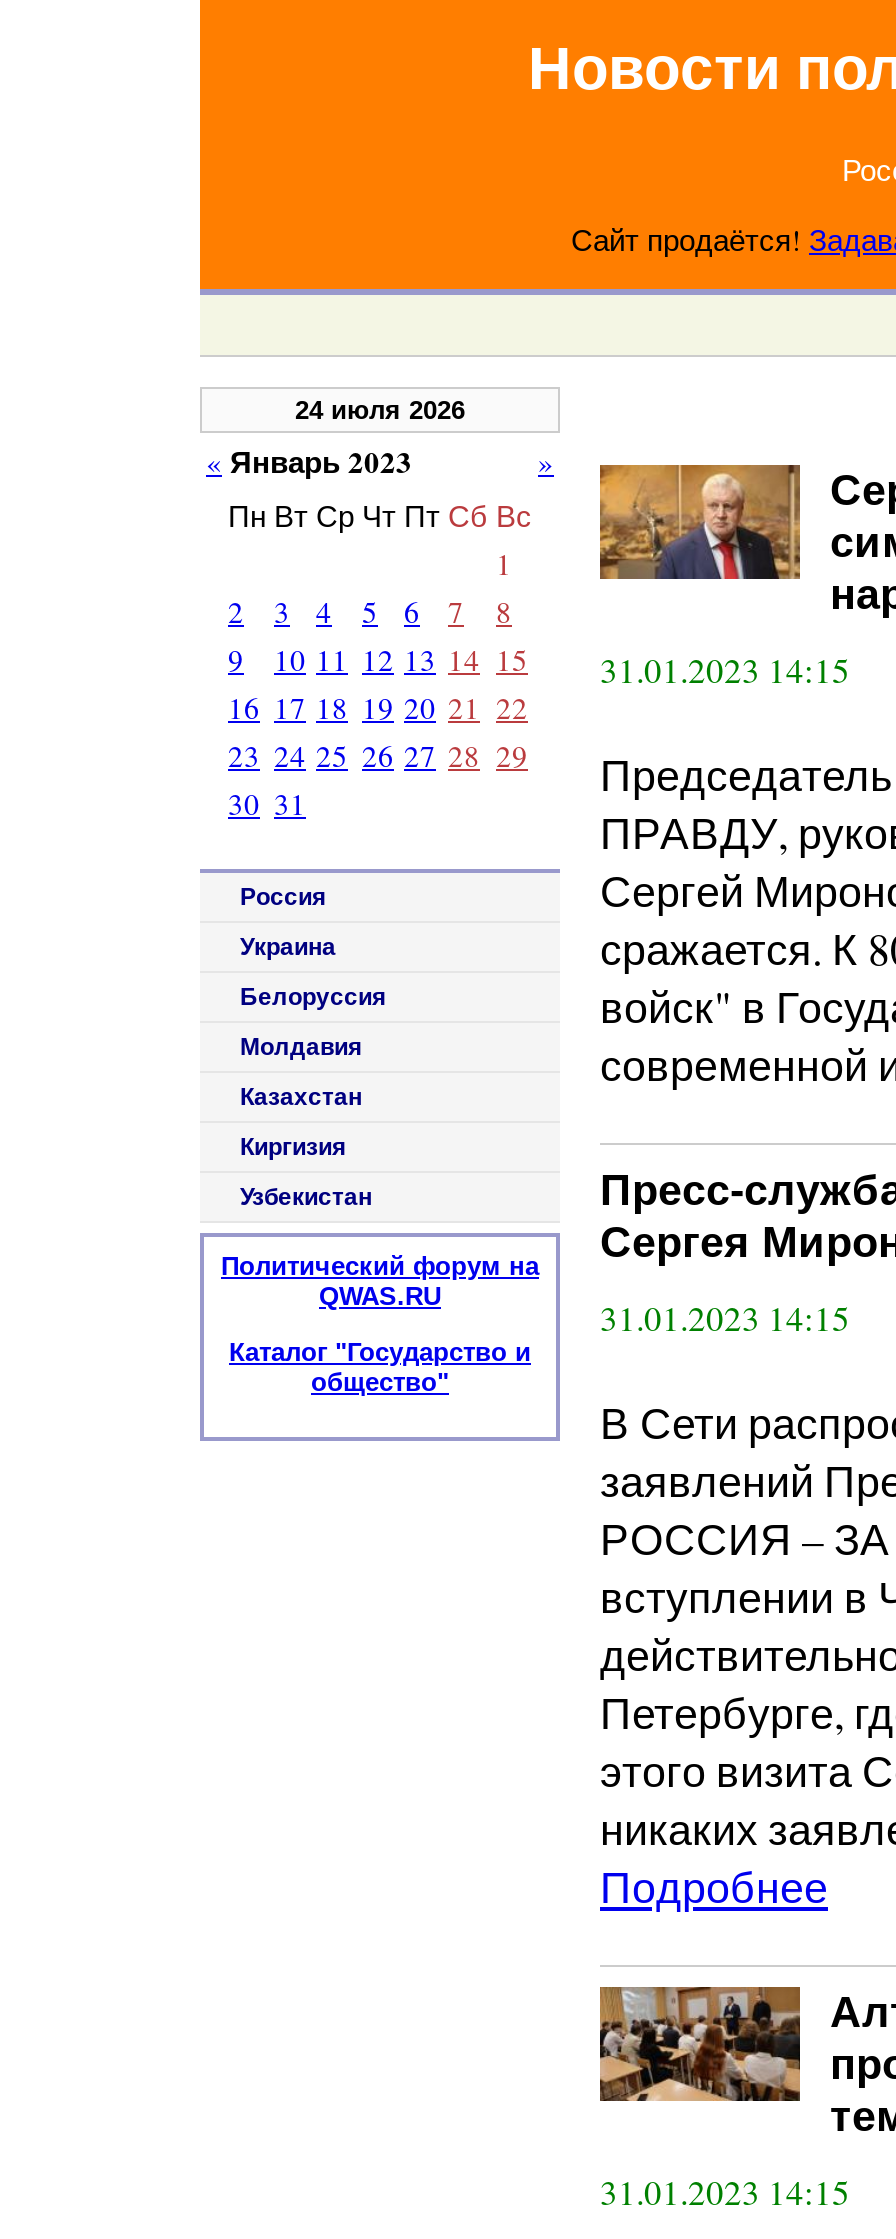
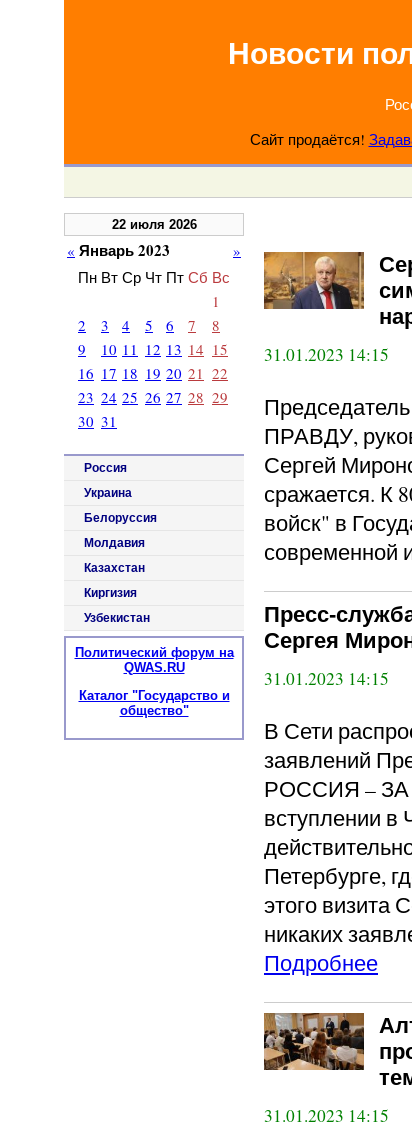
- 24 июля 2026
+ 22 июля 2026
